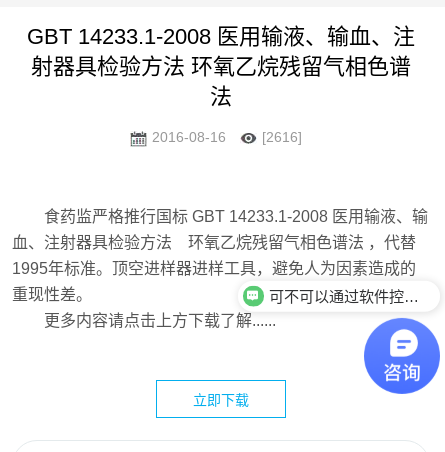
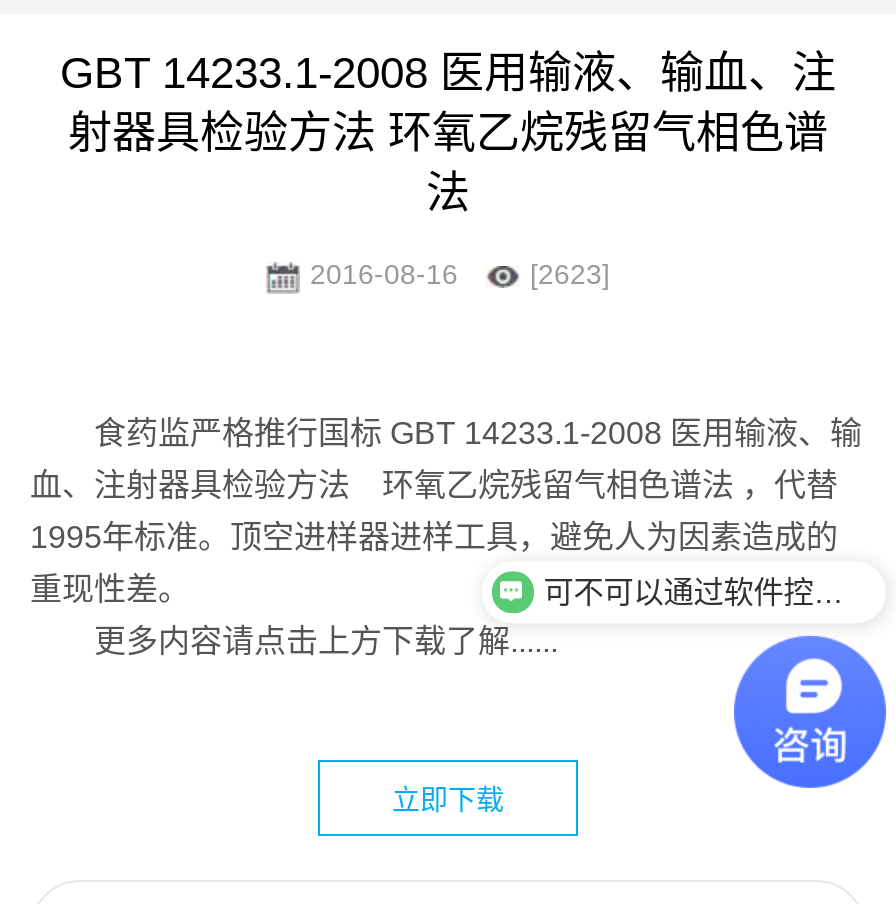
- [2616]
+ [2623]
